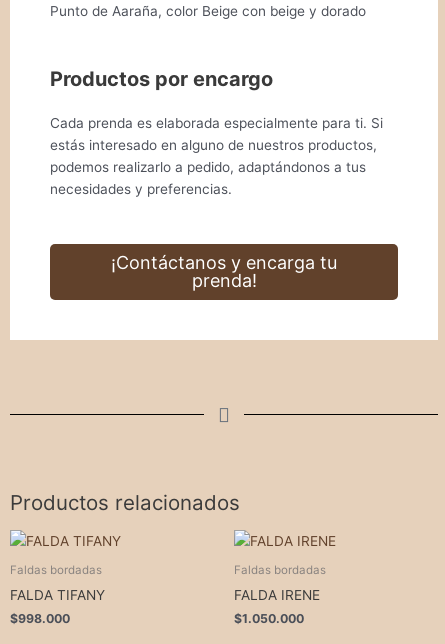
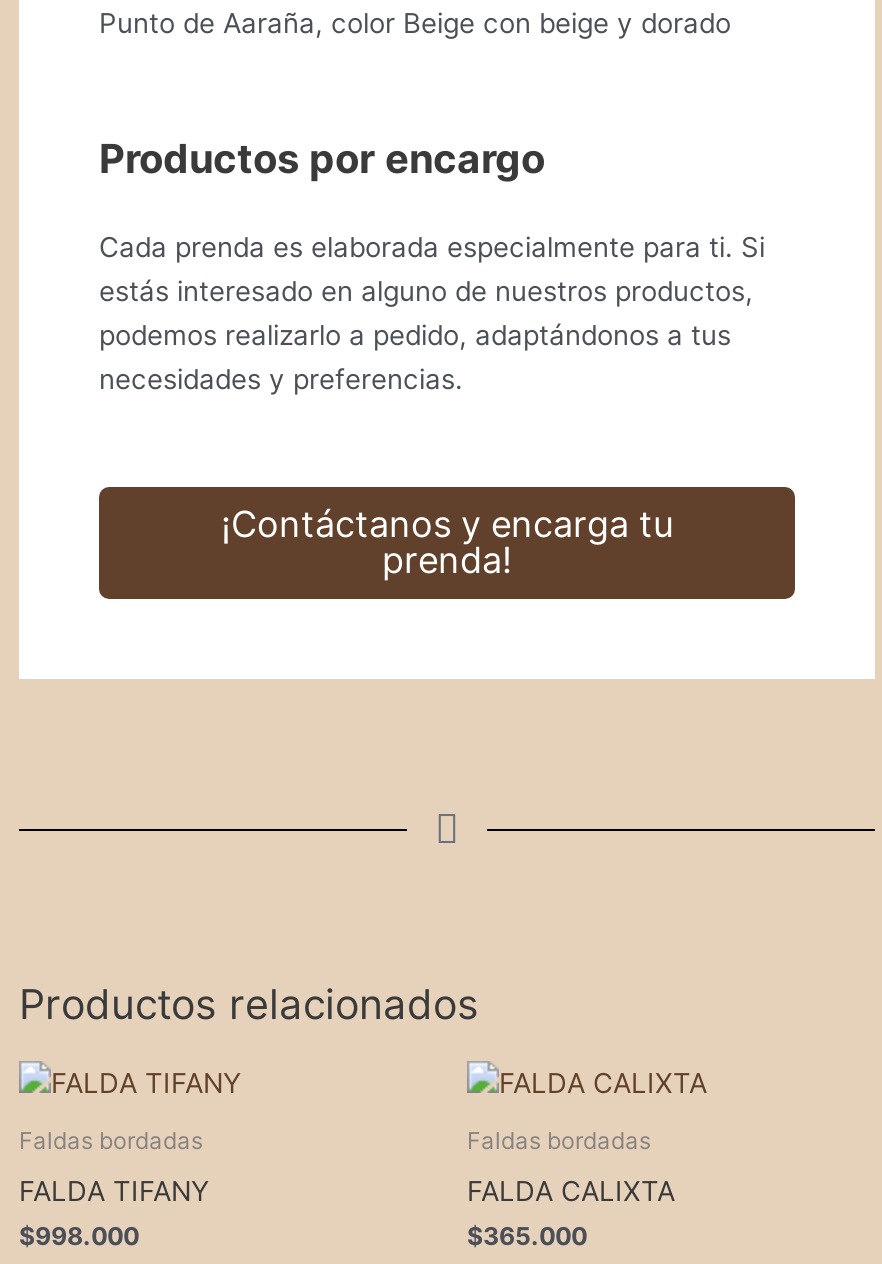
- FALDA IRENE
+ FALDA CALIXTA

- $1.050.000
+ $365.000
